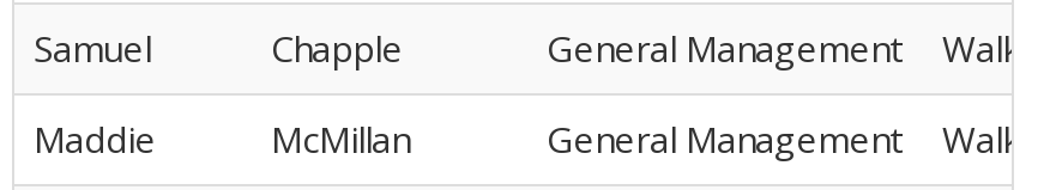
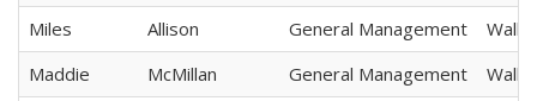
- Samuel
- Chapple
+ Miles
+ Allison
